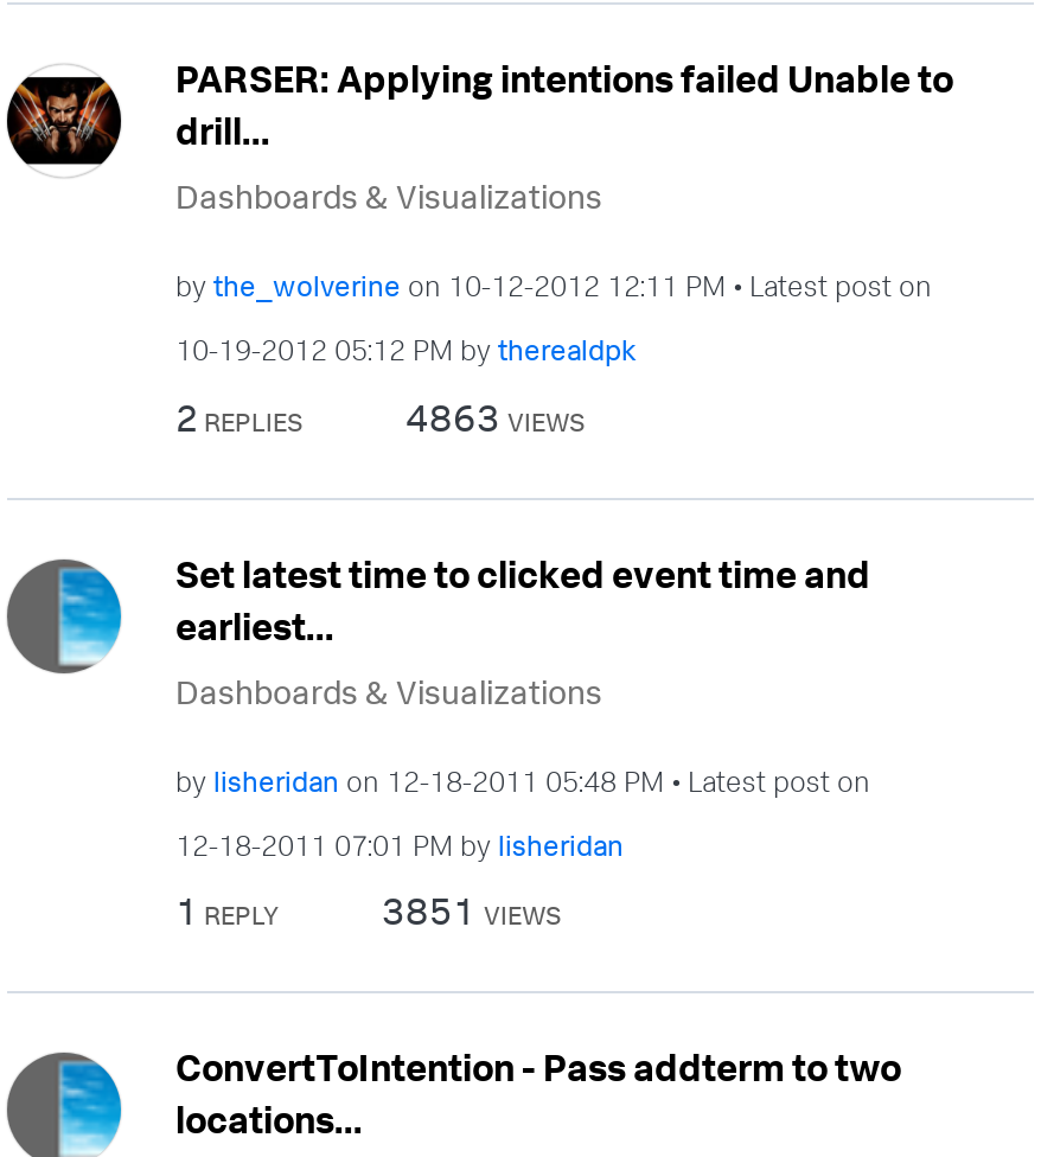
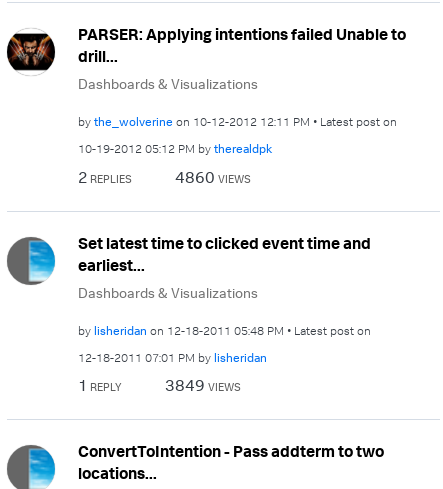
- 4863 VIEWS
+ 4860 VIEWS

- 3851 VIEWS
+ 3849 VIEWS
